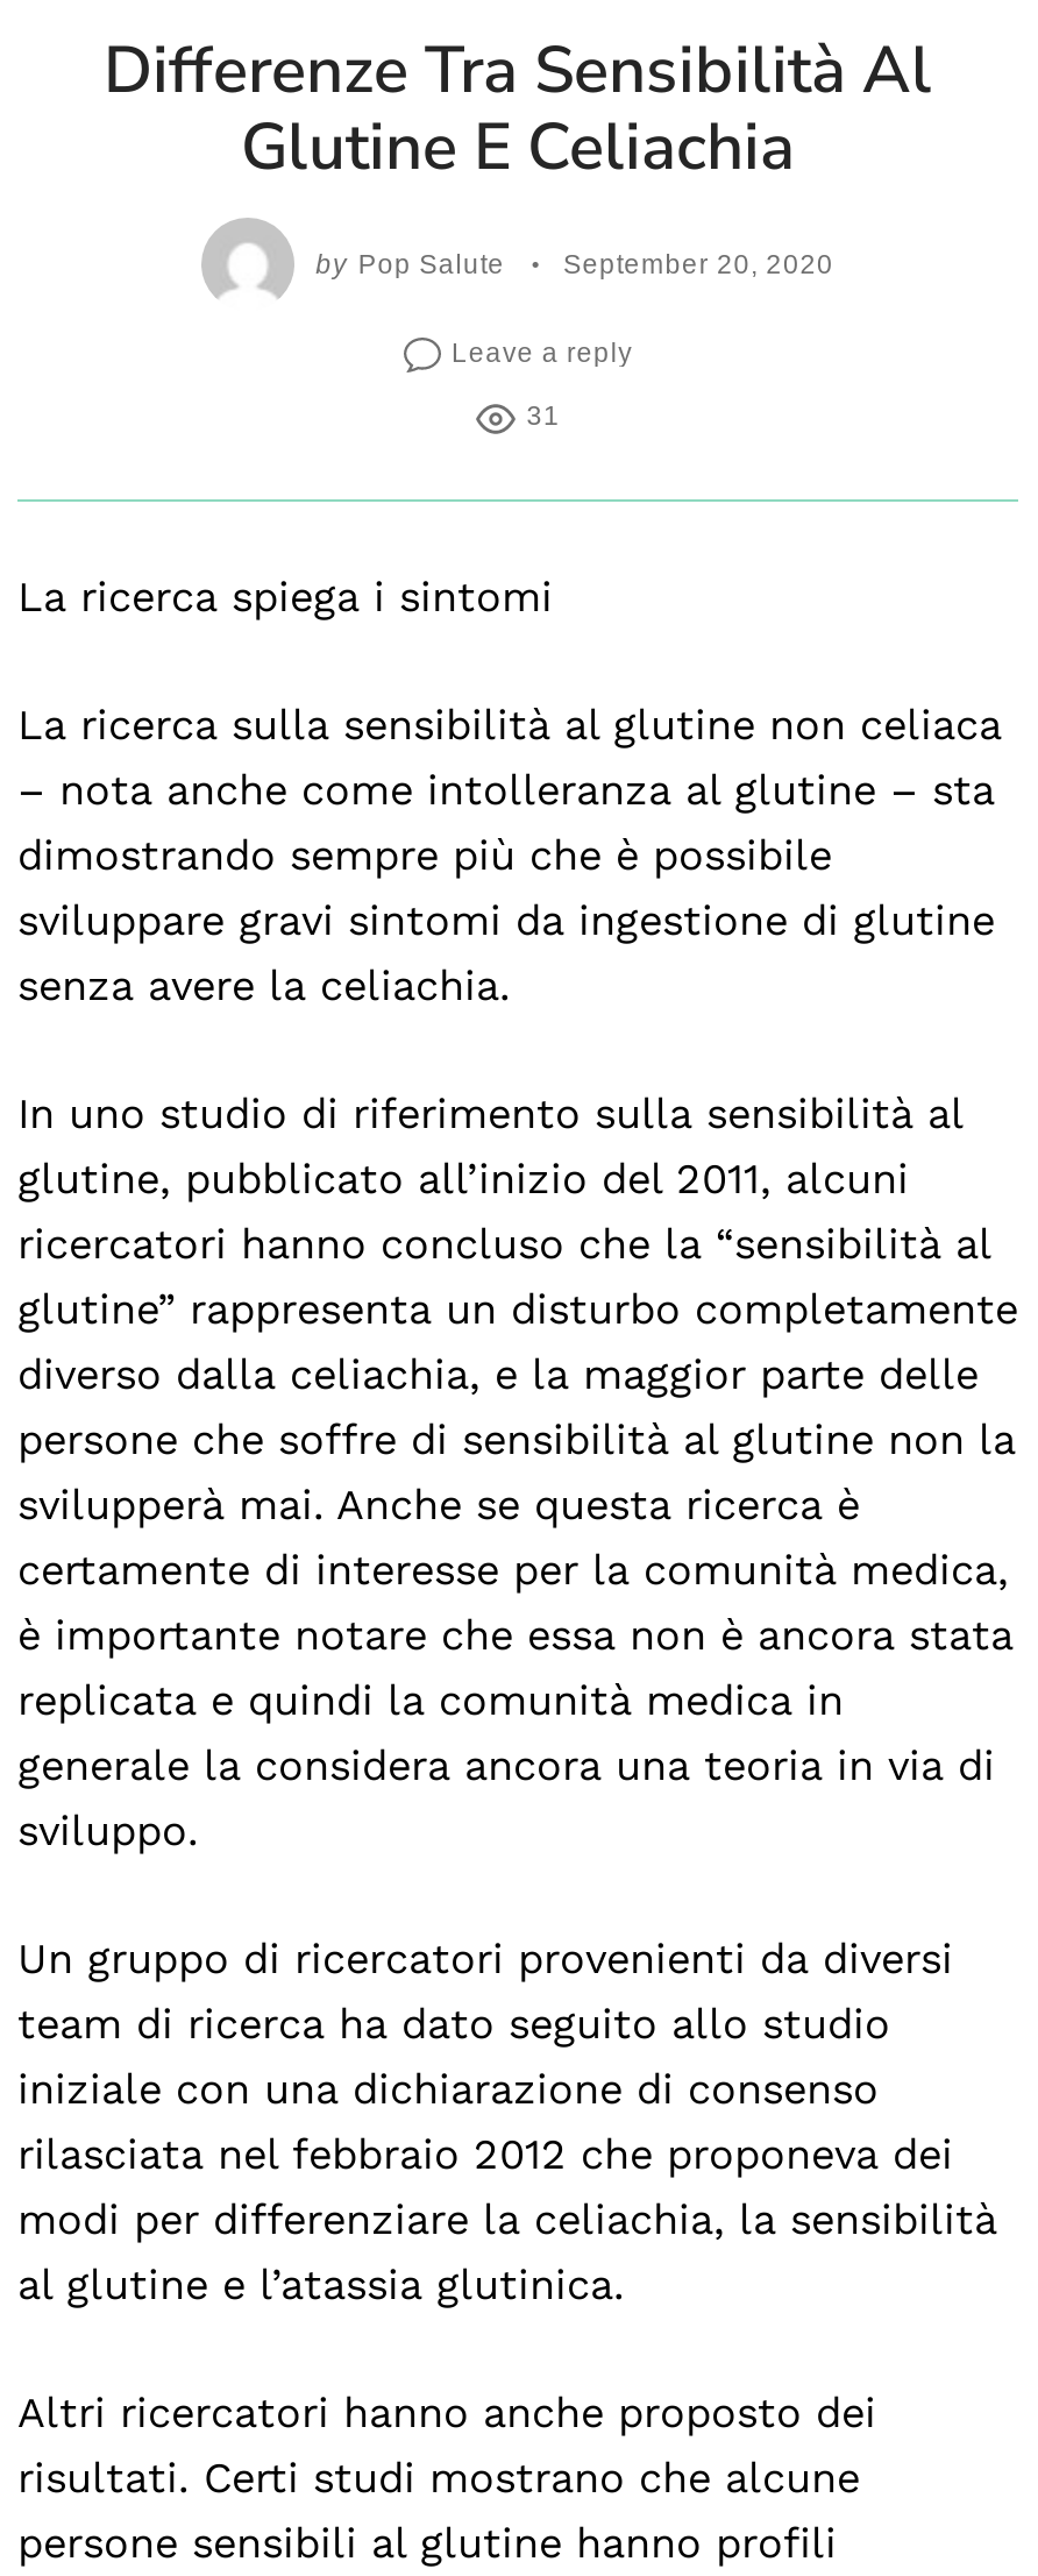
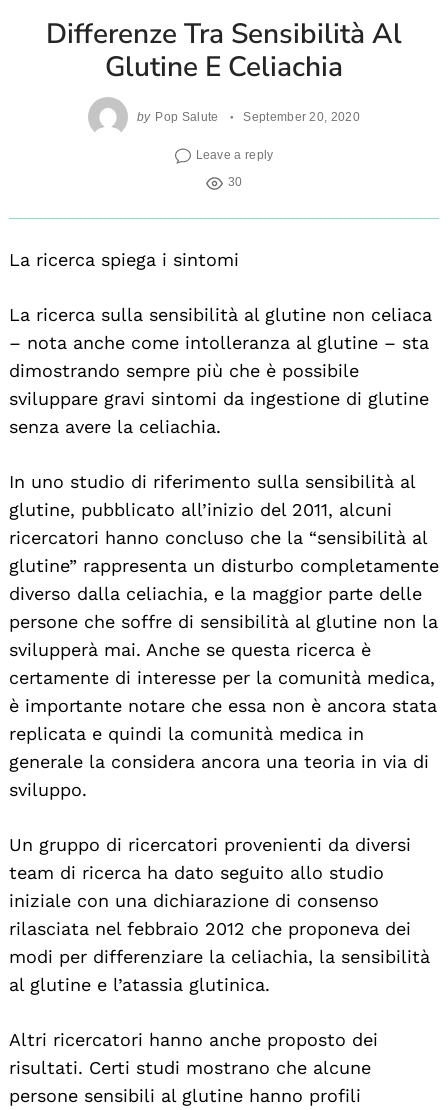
- 31
+ 30
